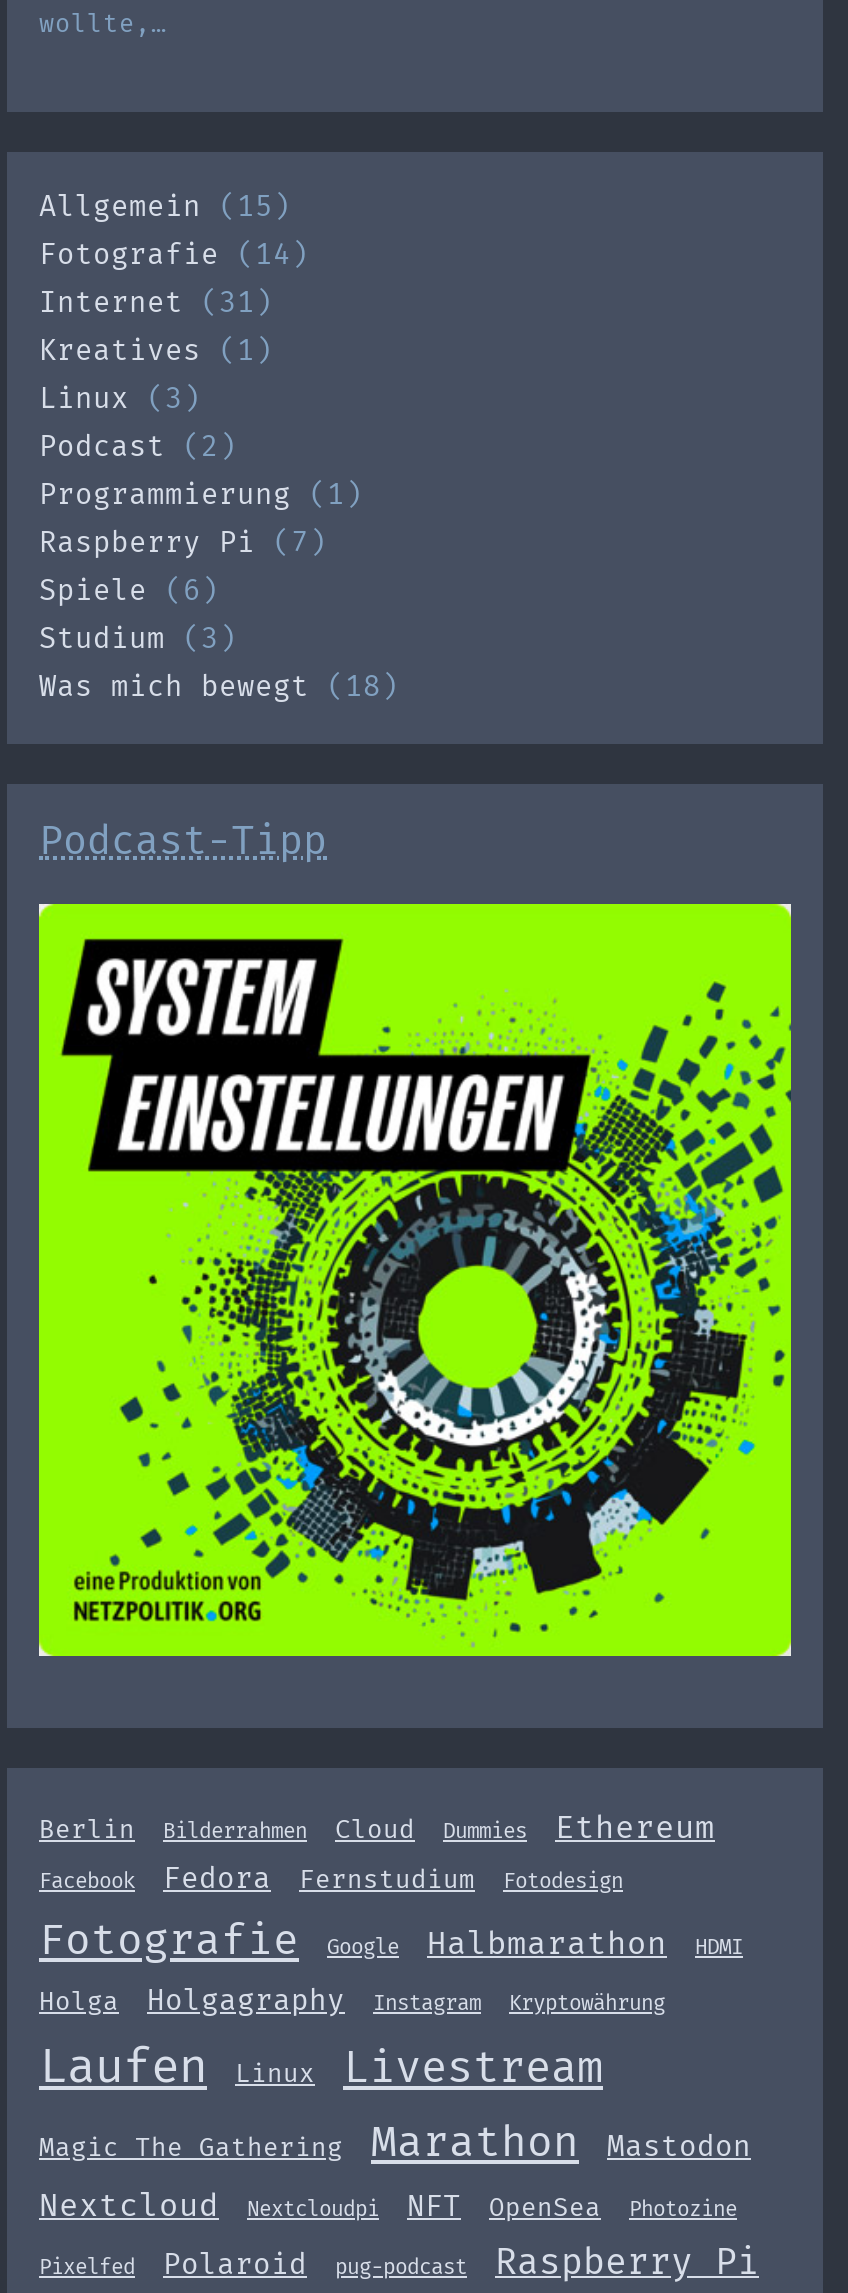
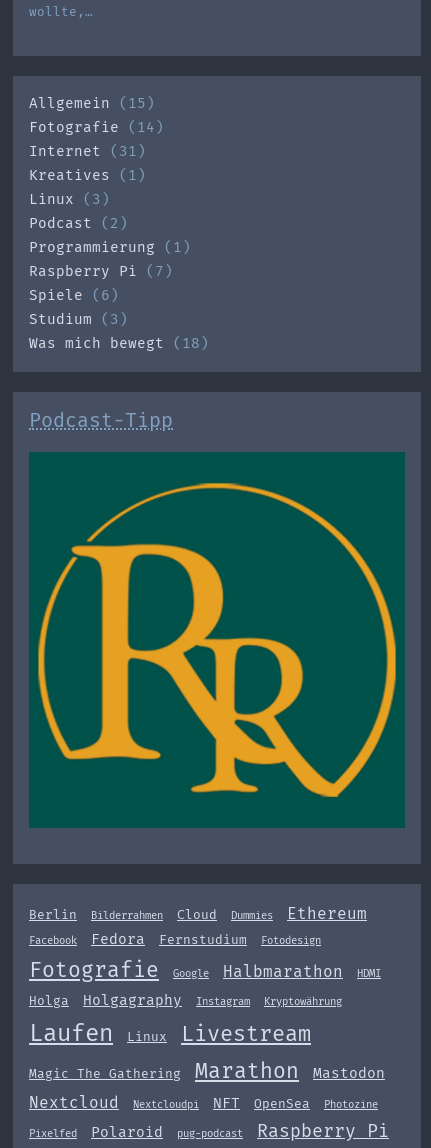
- [image]
+ [image]
